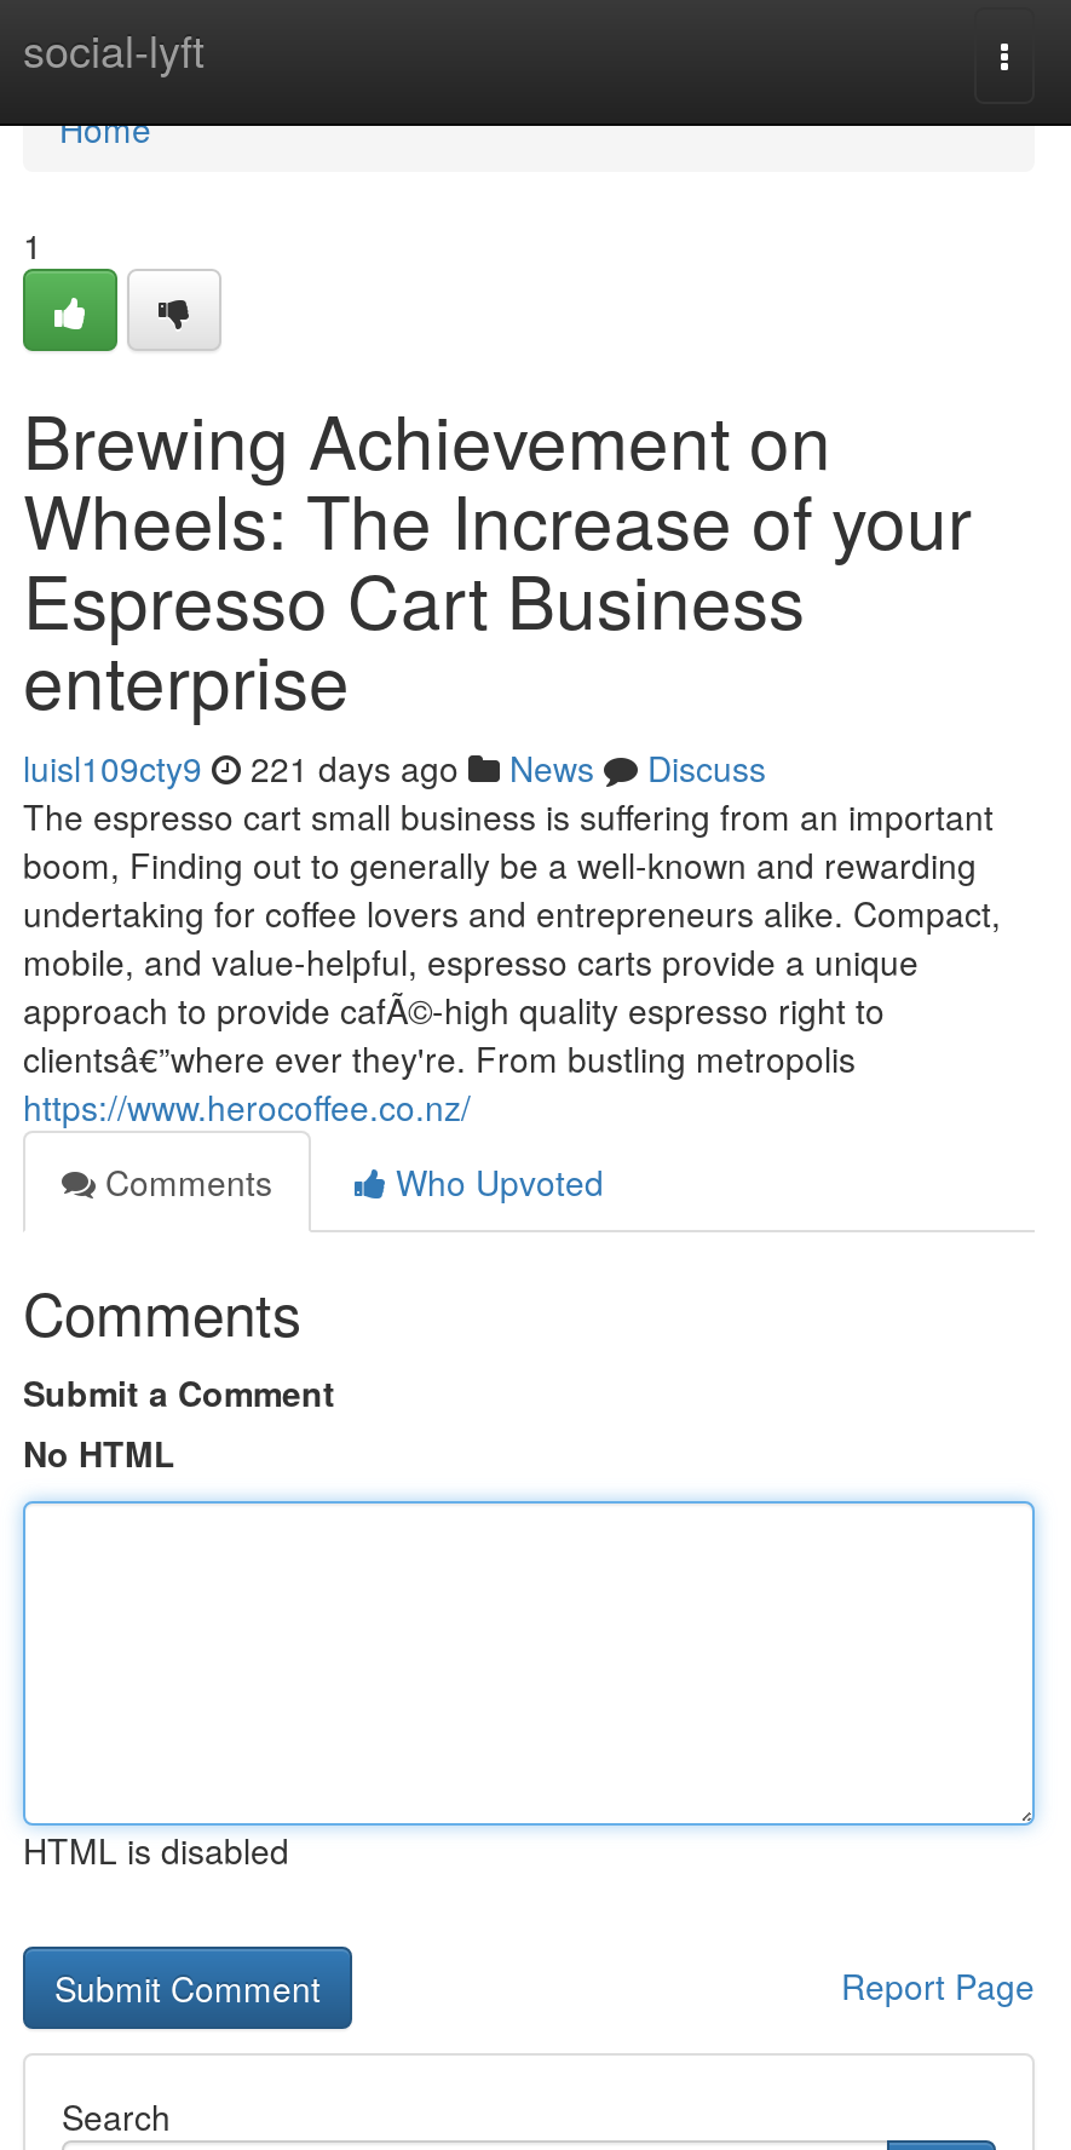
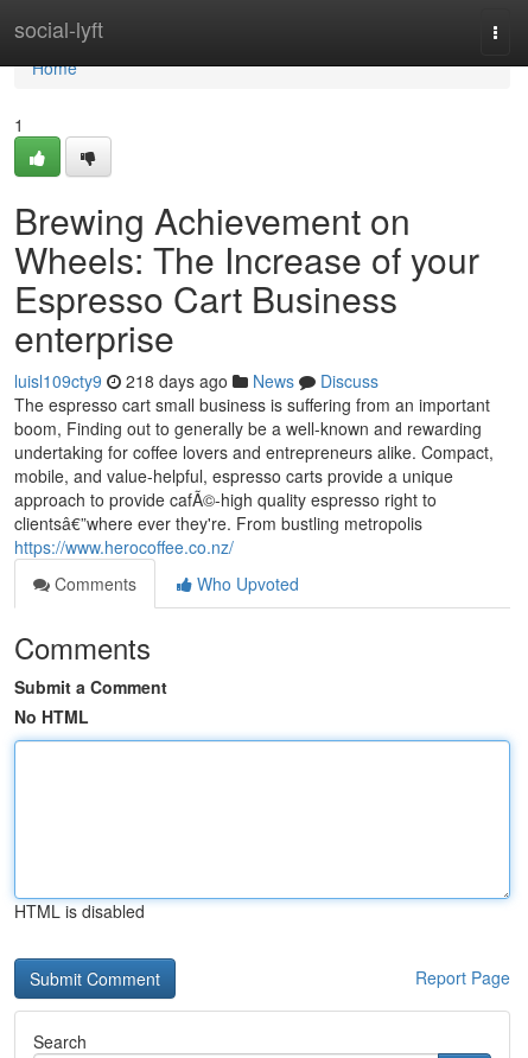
- luisl109cty9 221 days ago News Discuss
+ luisl109cty9 218 days ago News Discuss
